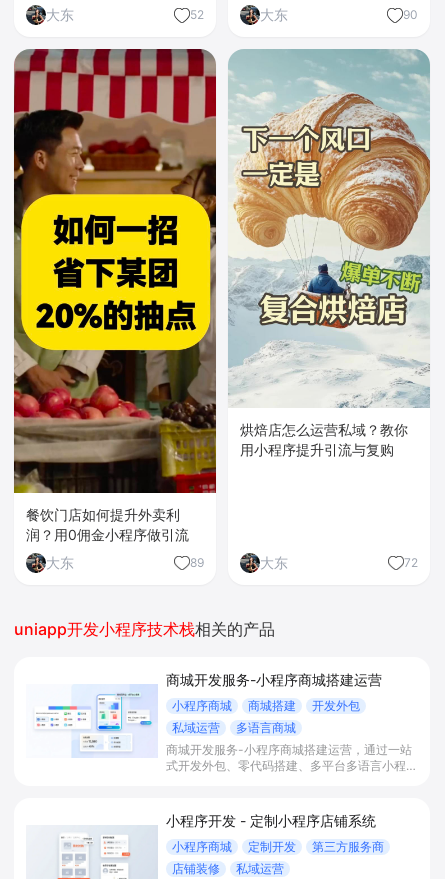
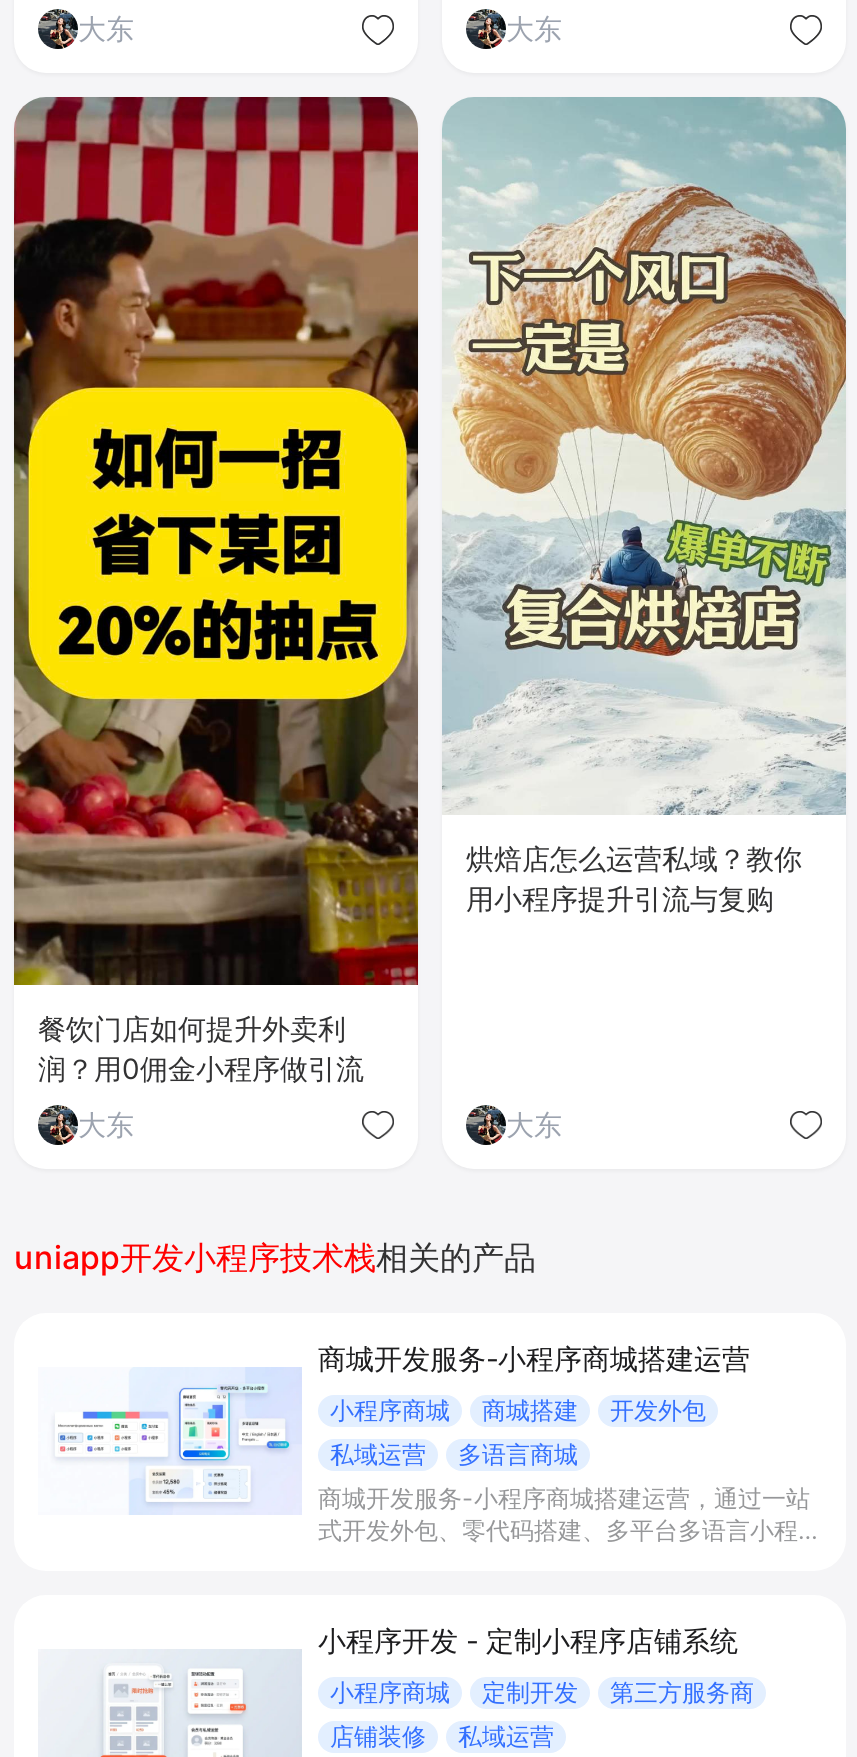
- 52

- 90

- 89

- 72
